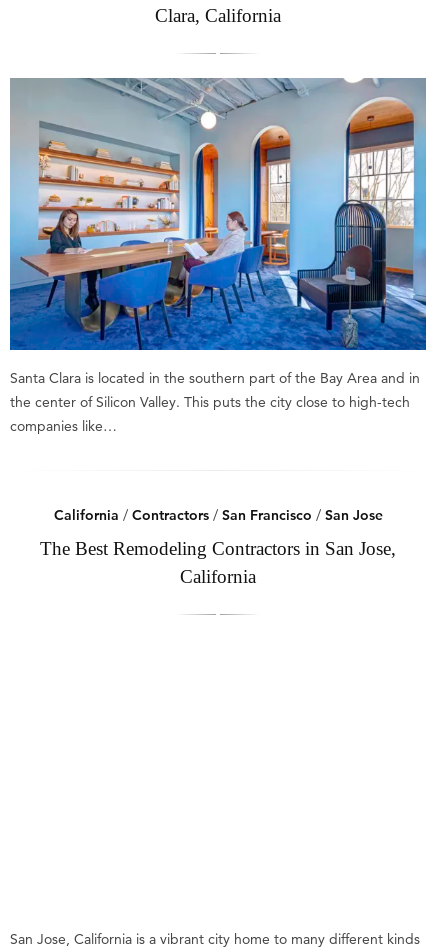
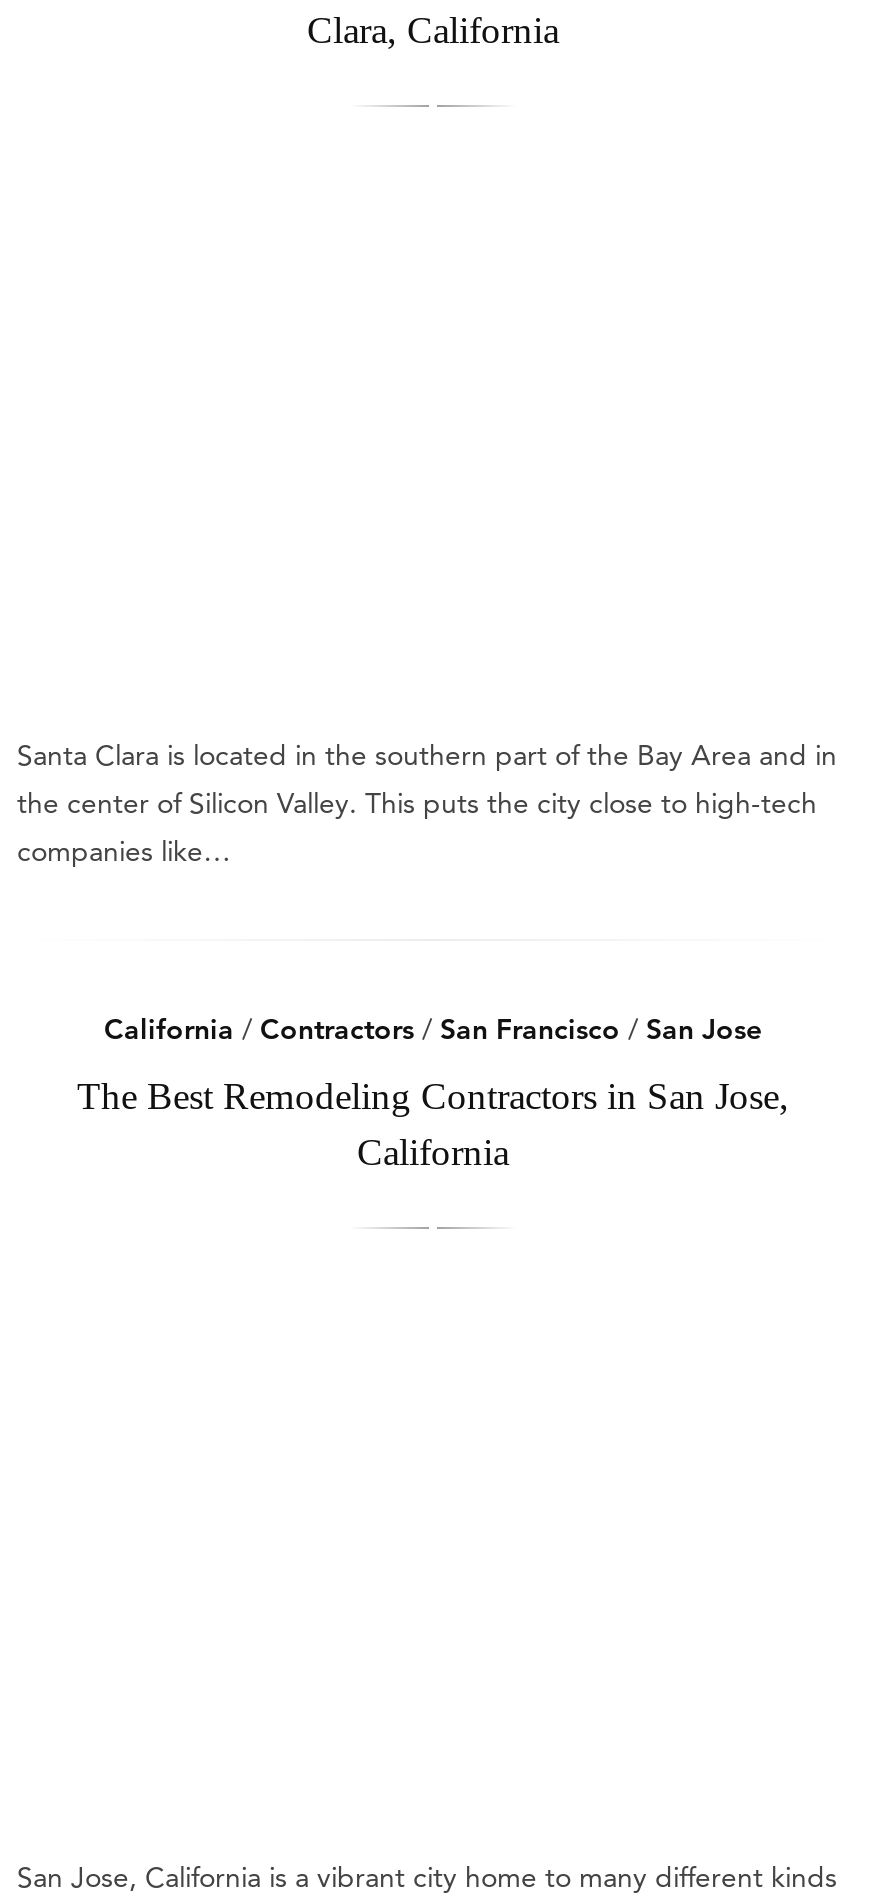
- [image]
